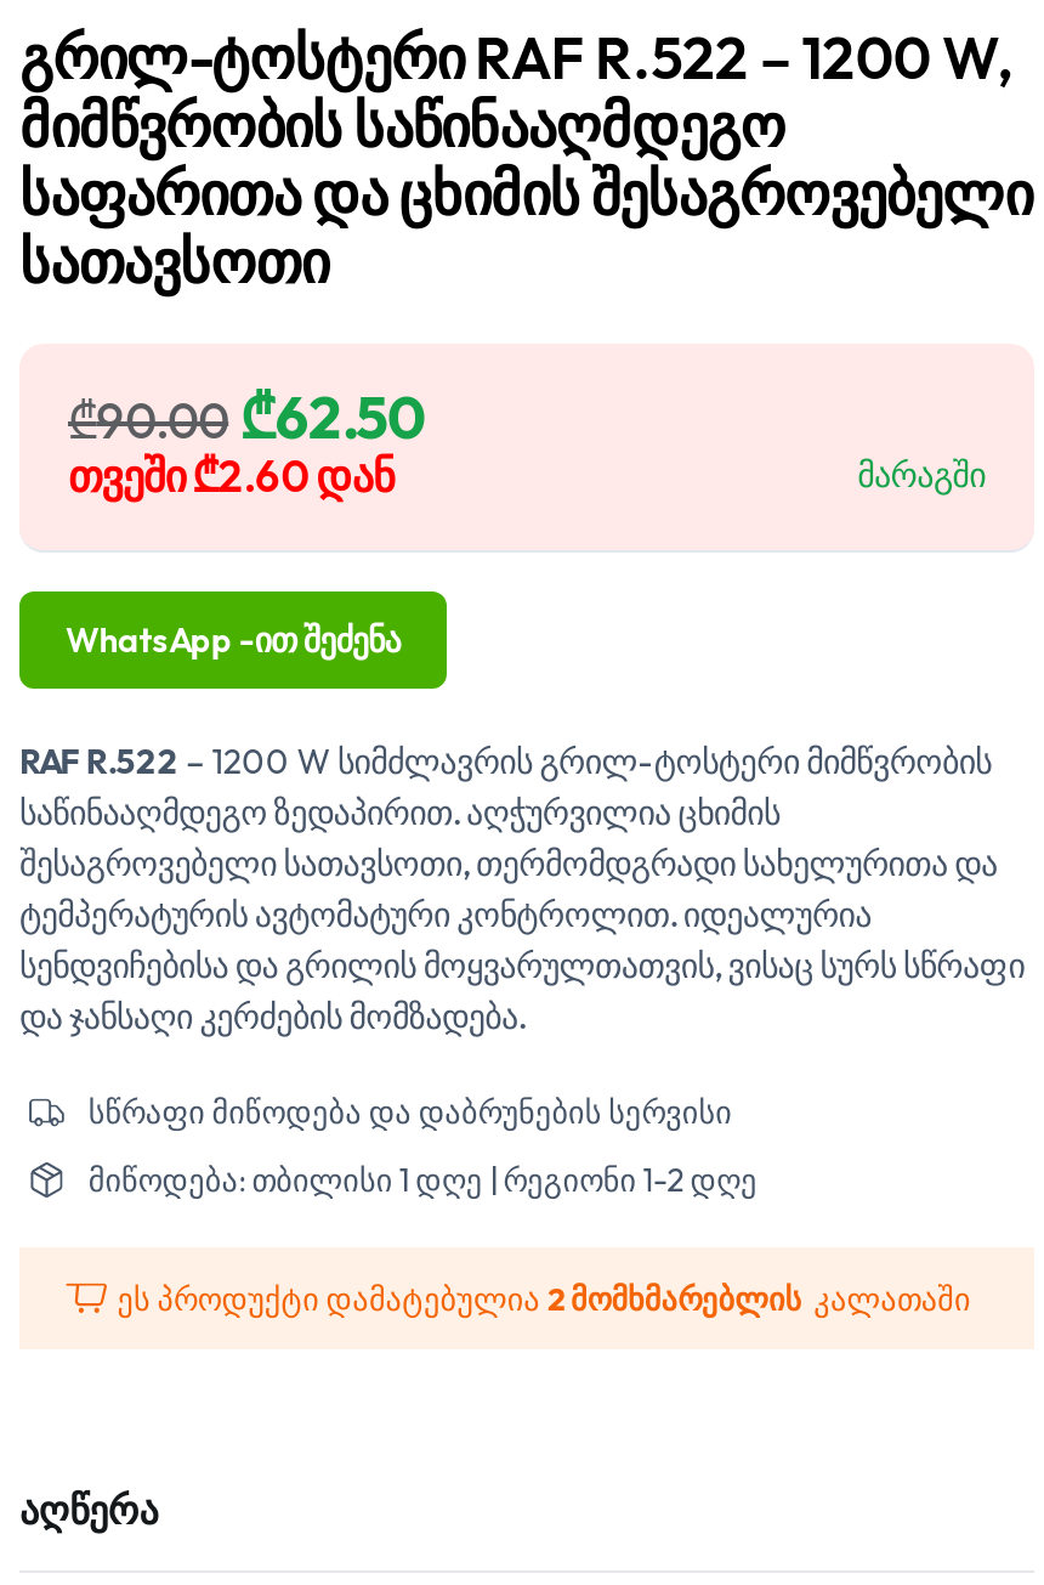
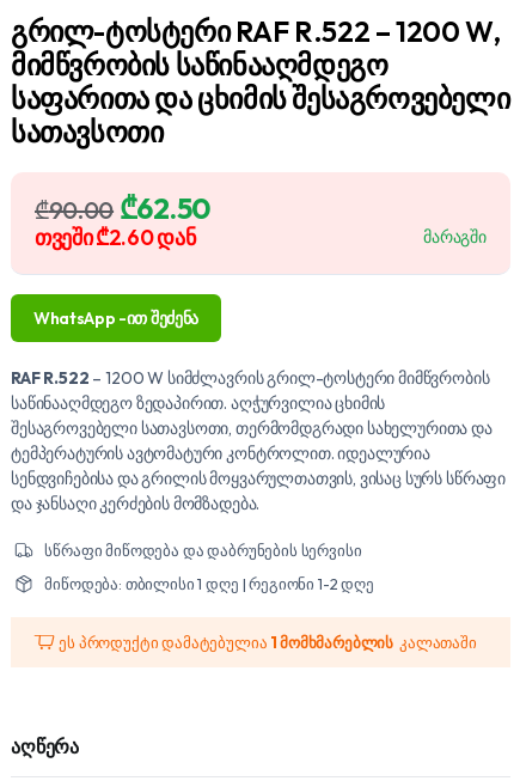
- ეს პროდუქტი დამატებულია 2 მომხმარებლის კალათაში
+ ეს პროდუქტი დამატებულია 1 მომხმარებლის კალათაში
